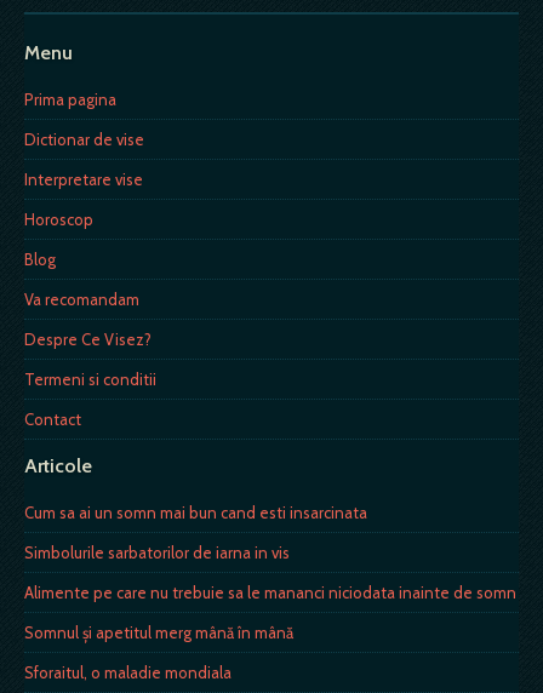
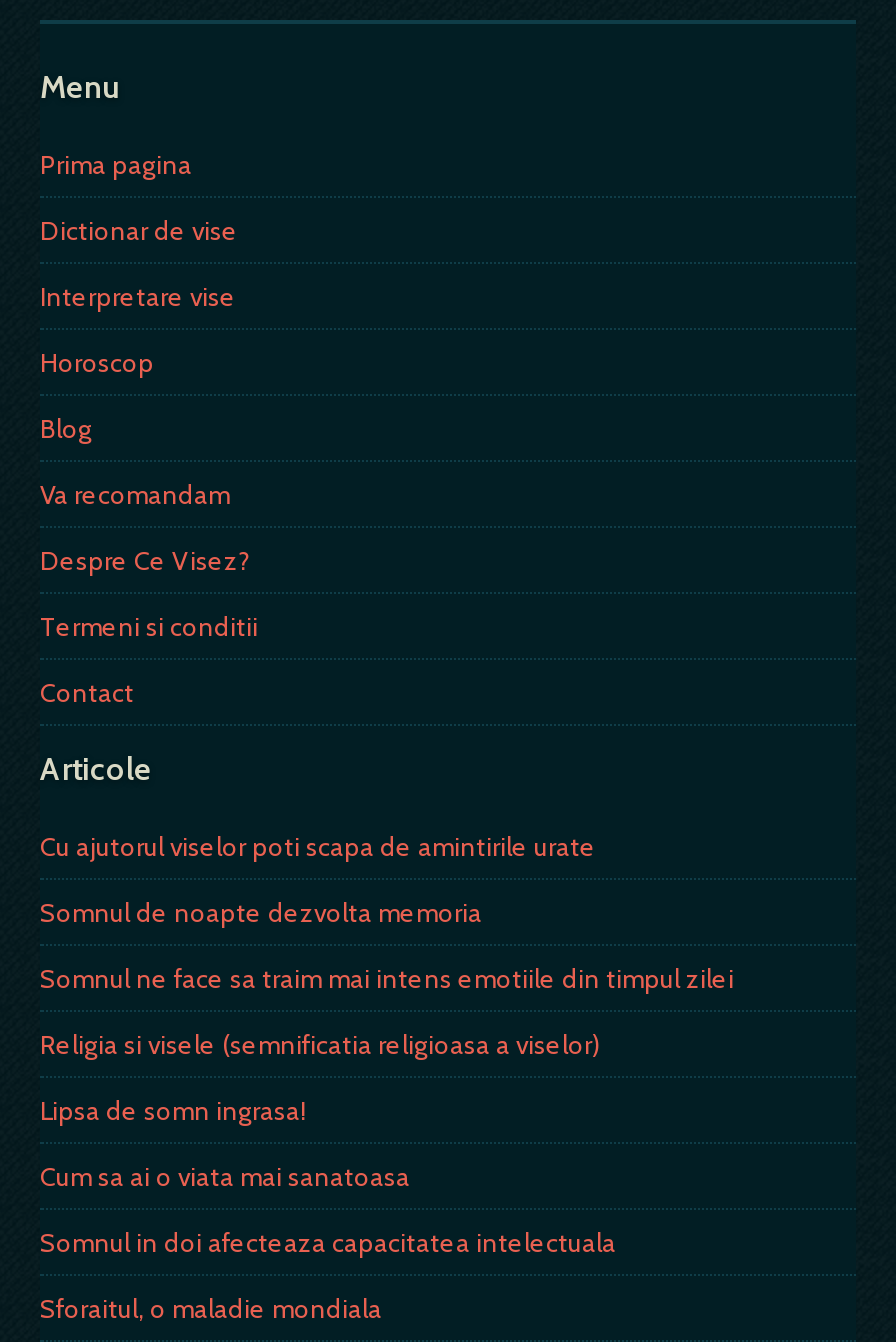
- Cum sa ai un somn mai bun cand esti insarcinata
- Simbolurile sarbatorilor de iarna in vis
- Alimente pe care nu trebuie sa le mananci niciodata inainte de somn
- Somnul şi apetitul merg mână în mână
+ Cu ajutorul viselor poti scapa de amintirile urate
+ Somnul de noapte dezvolta memoria
+ Somnul ne face sa traim mai intens emotiile din timpul zilei
+ Religia si visele (semnificatia religioasa a viselor)
+ Lipsa de somn ingrasa!
+ Cum sa ai o viata mai sanatoasa
+ Somnul in doi afecteaza capacitatea intelectuala
